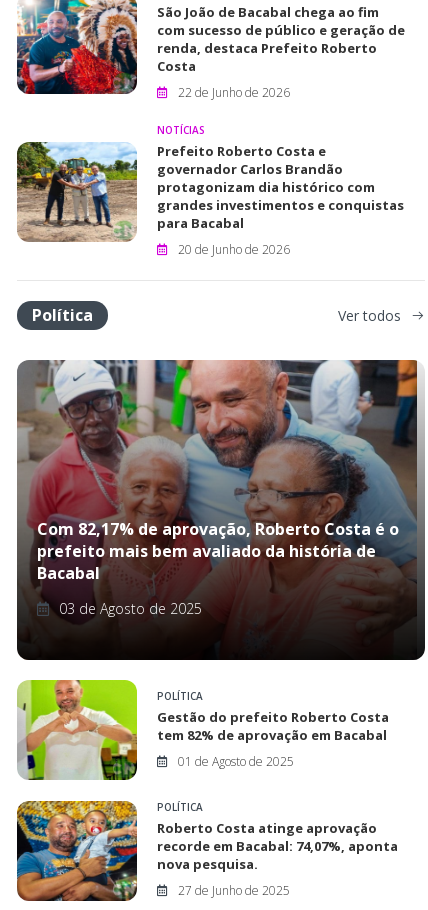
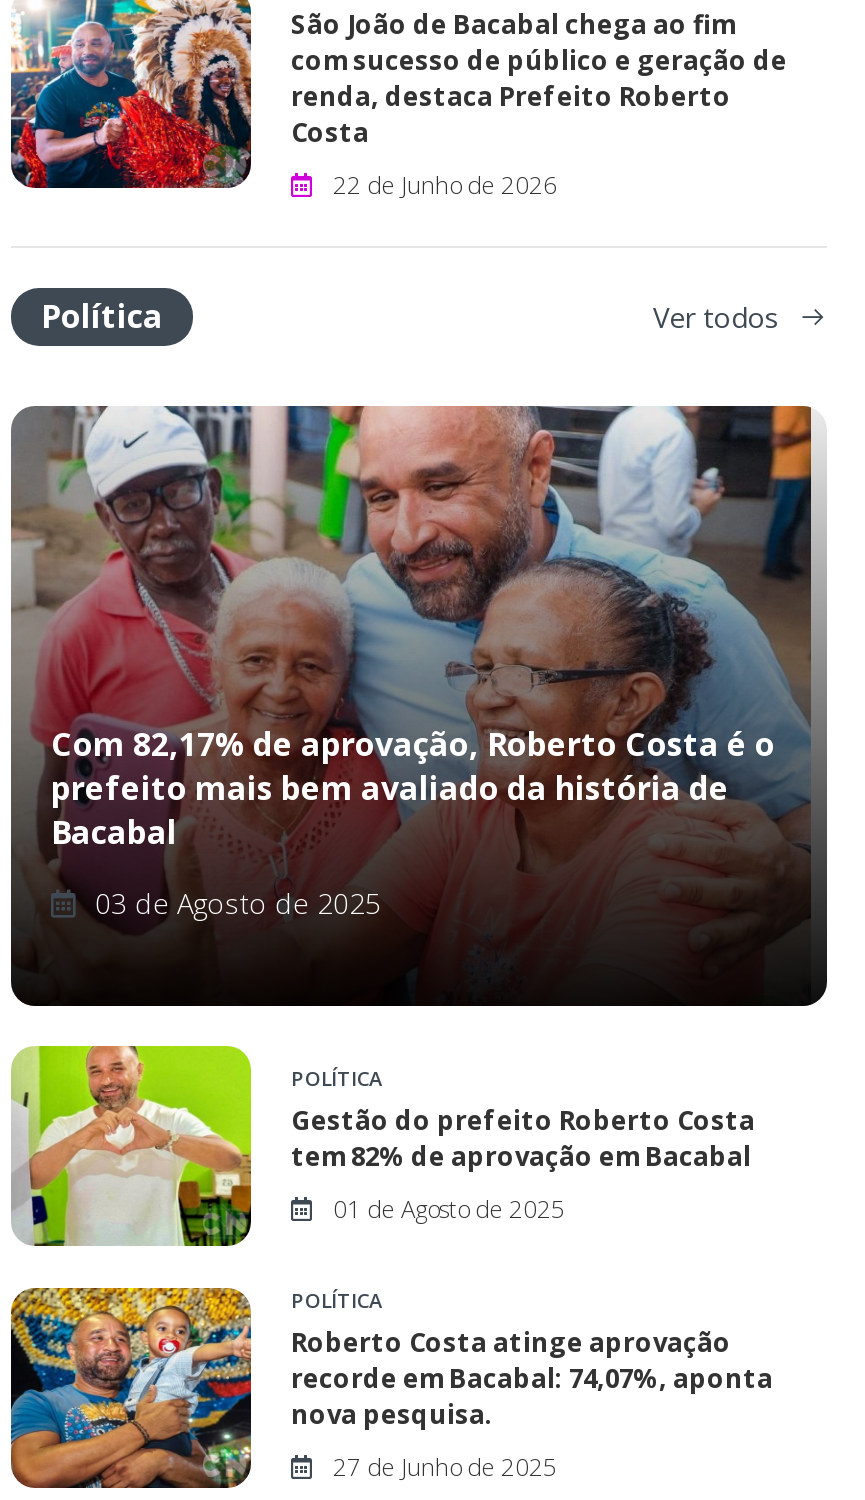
- [image]
- NOTÍCIAS
- Prefeito Roberto Costa e
- governador Carlos Brandão
- protagonizam dia histórico com
- grandes investimentos e conquistas
- para Bacabal
- 20 de Junho de 2026
